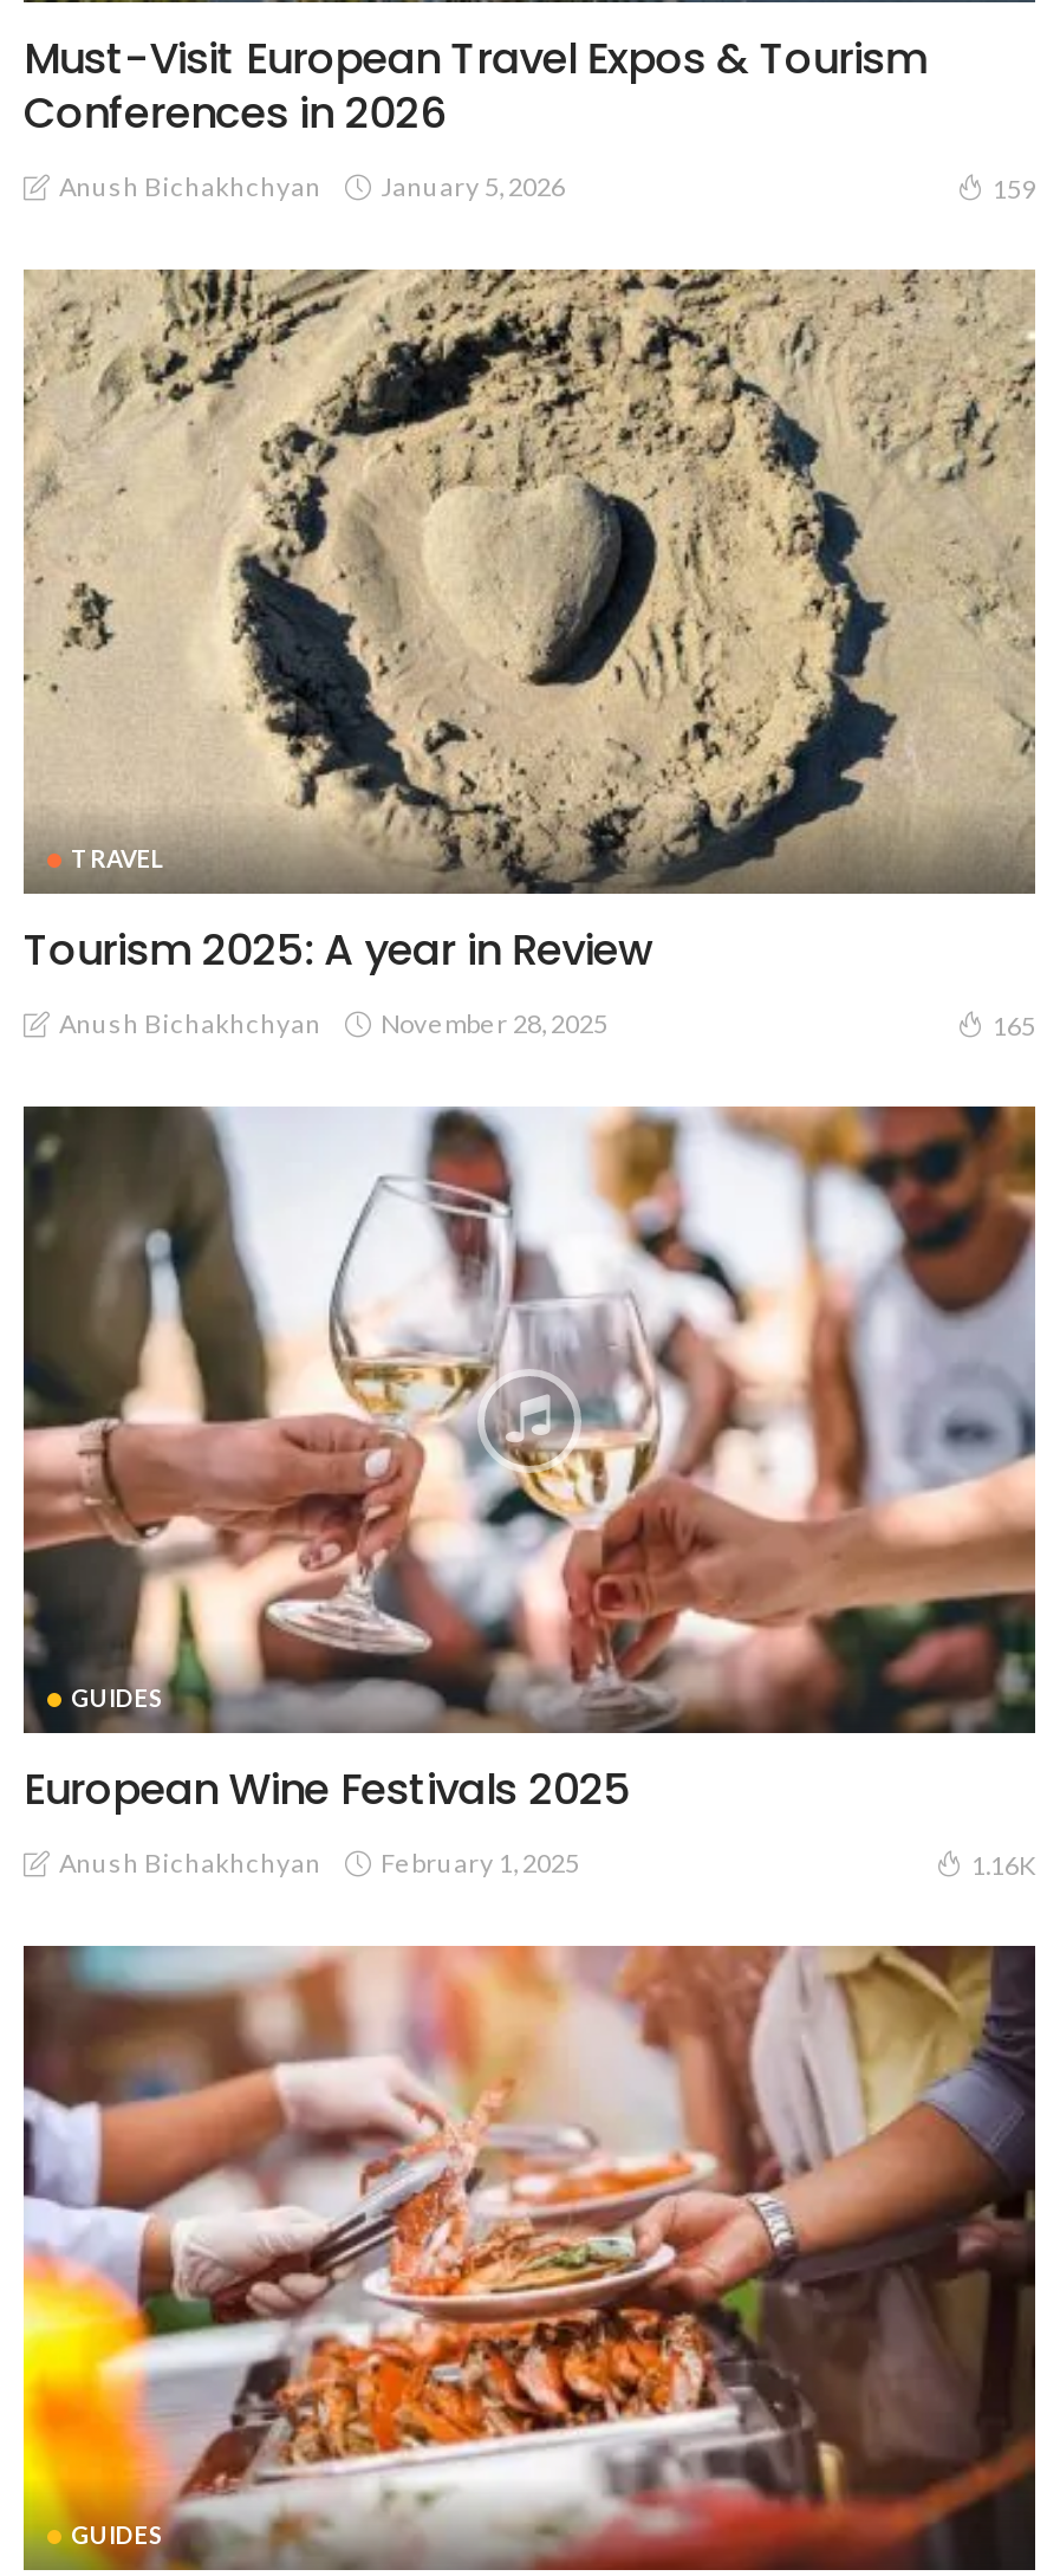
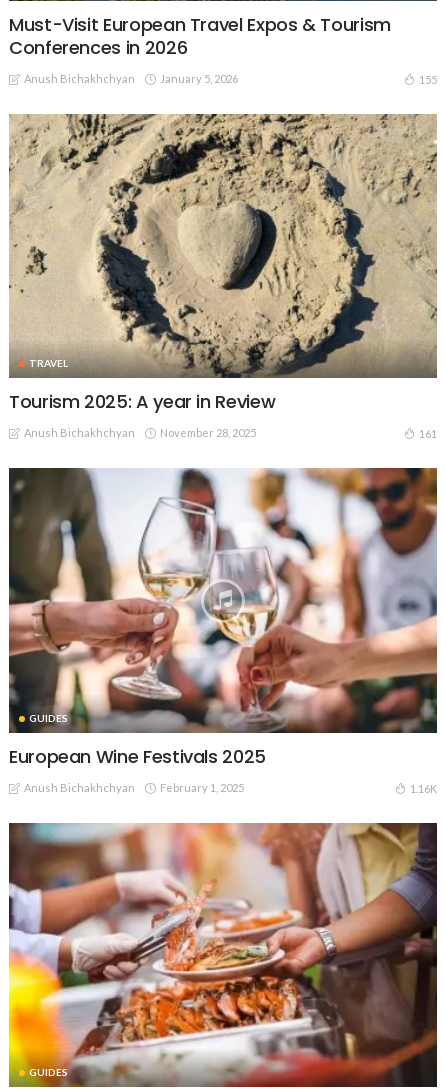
- 159
+ 155

- 165
+ 161
